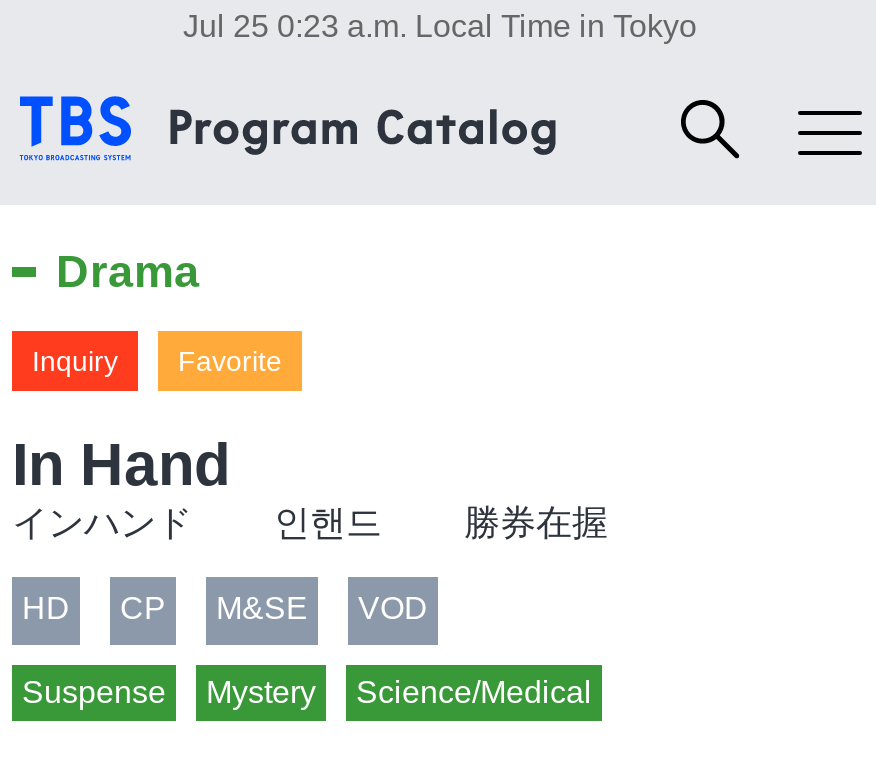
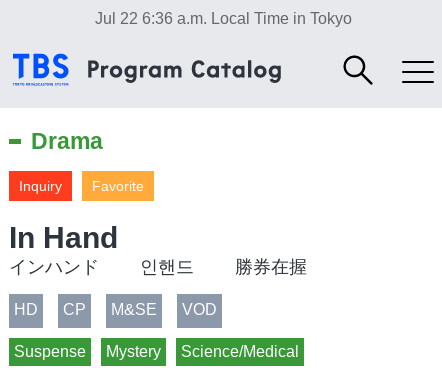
- Jul 25 0:23 a.m. Local Time in Tokyo
+ Jul 22 6:36 a.m. Local Time in Tokyo
